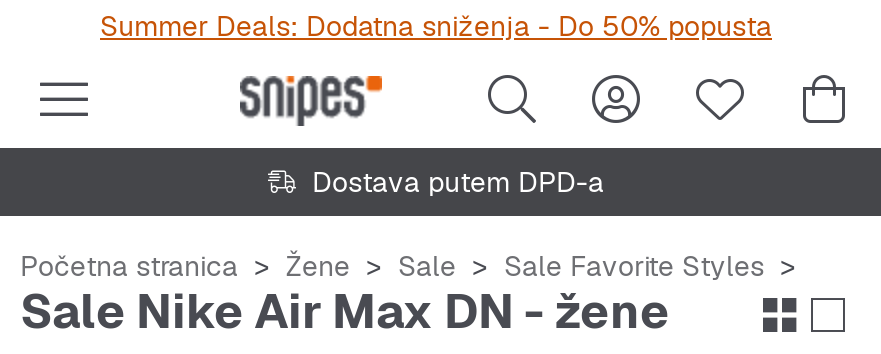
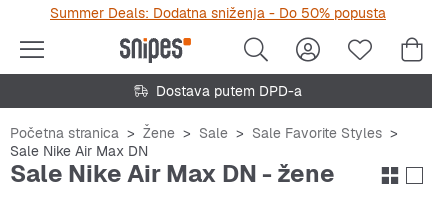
+ Sale Nike Air Max DN
